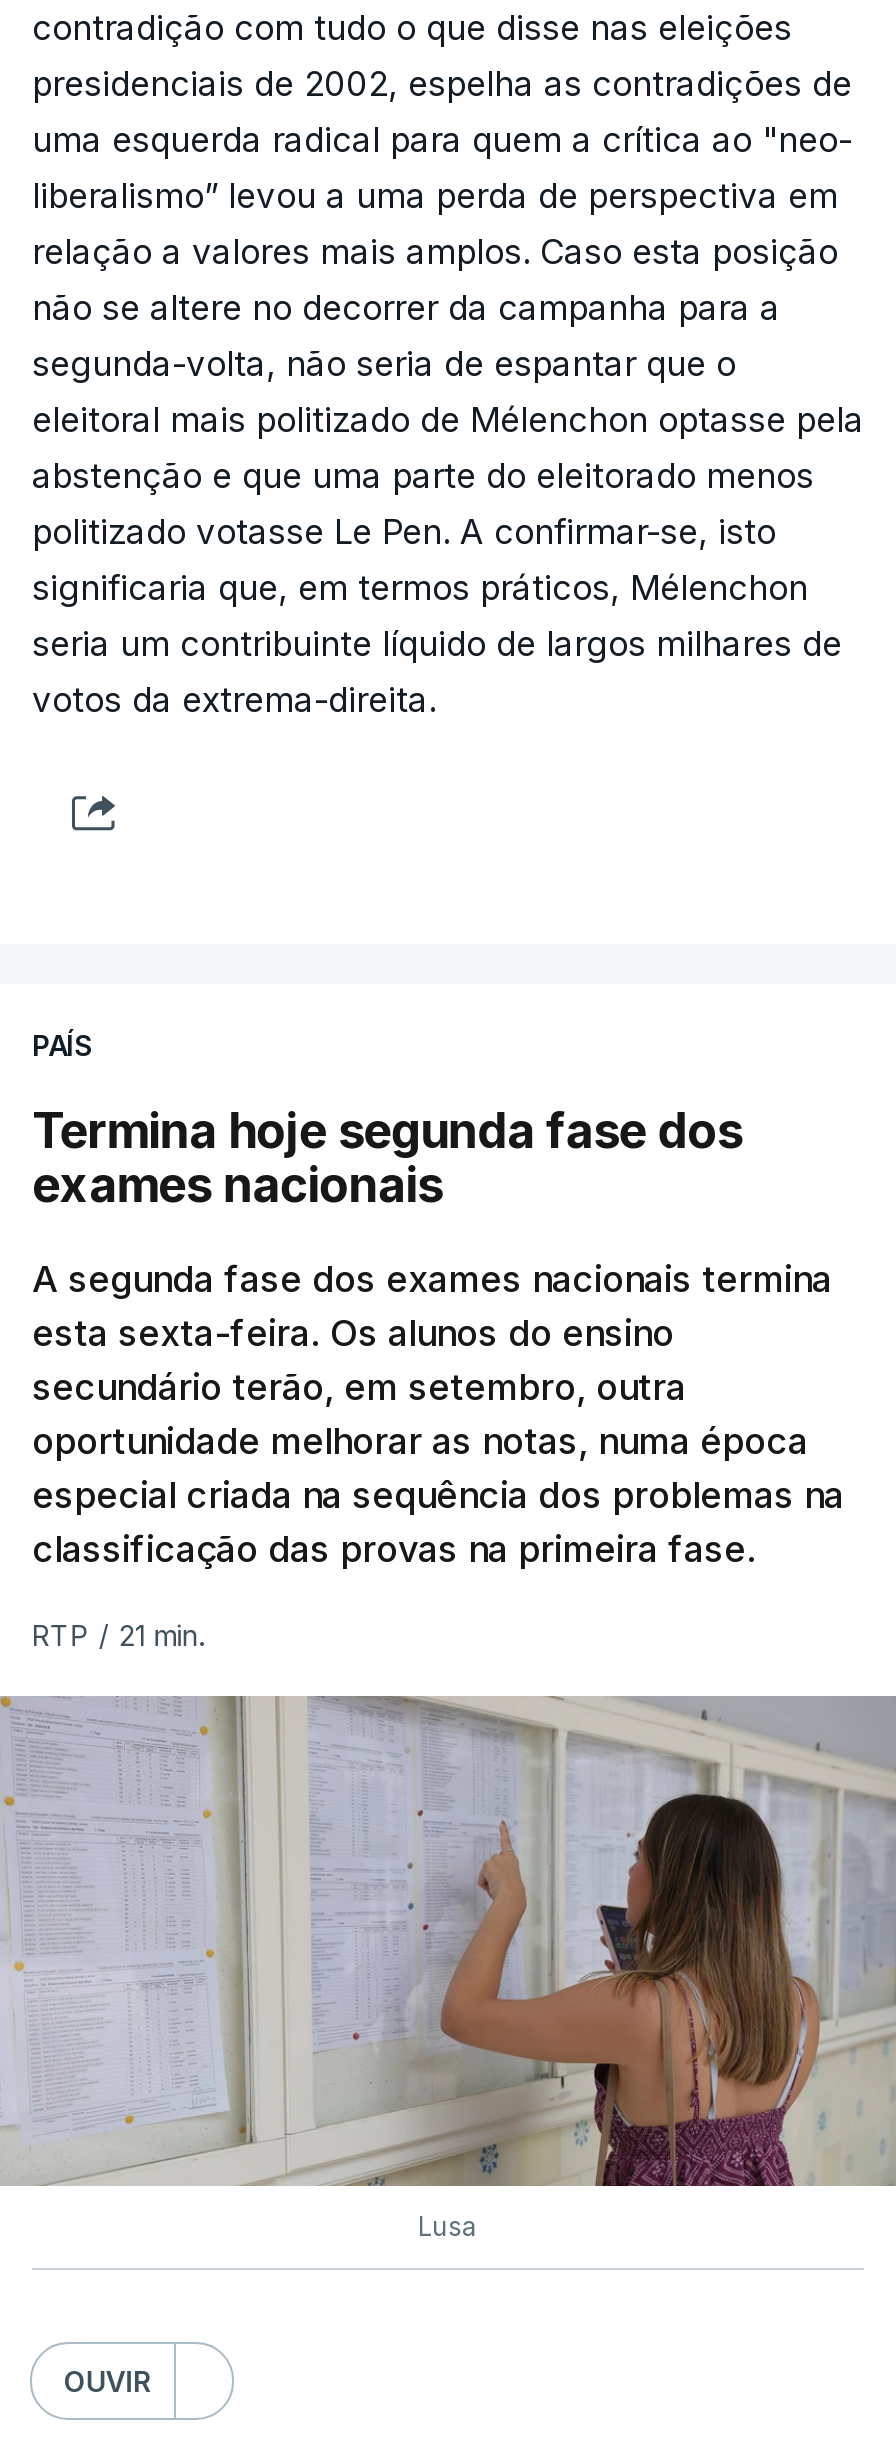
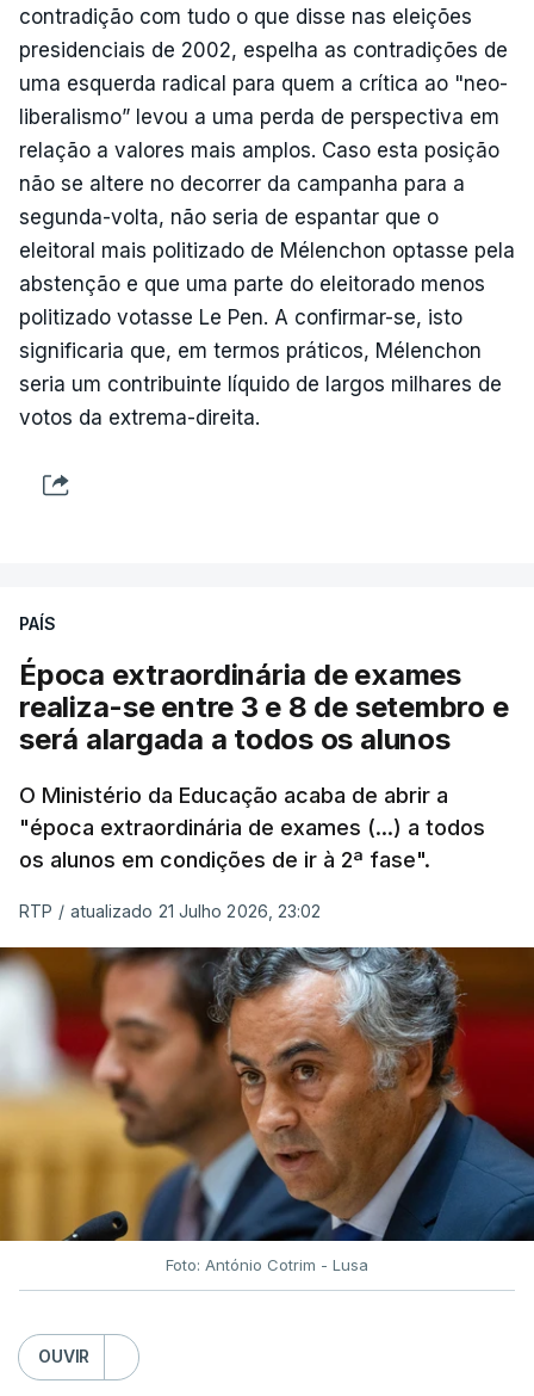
- Termina hoje segunda fase dos
- exames nacionais
+ Época extraordinária de exames
+ realiza-se entre 3 e 8 de setembro e
+ será alargada a todos os alunos

- A segunda fase dos exames nacionais termina
- esta sexta-feira. Os alunos do ensino
- secundário terão, em setembro, outra
- oportunidade melhorar as notas, numa época
- especial criada na sequência dos problemas na
- classificação das provas na primeira fase.
+ O Ministério da Educação acaba de abrir a
+ "época extraordinária de exames (...) a todos
+ os alunos em condições de ir à 2ª fase".

- RTP / 21 min.
+ RTP / atualizado 21 Julho 2026, 23:02

- [image]
- Lusa
+ [image]
+ Foto: António Cotrim - Lusa
